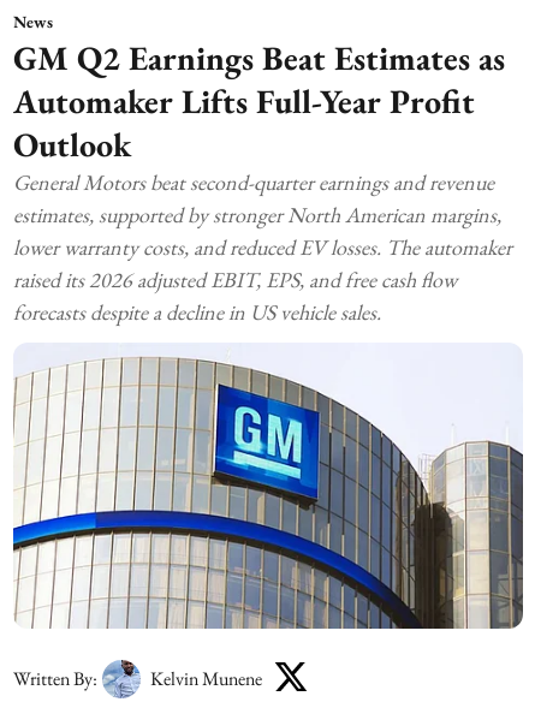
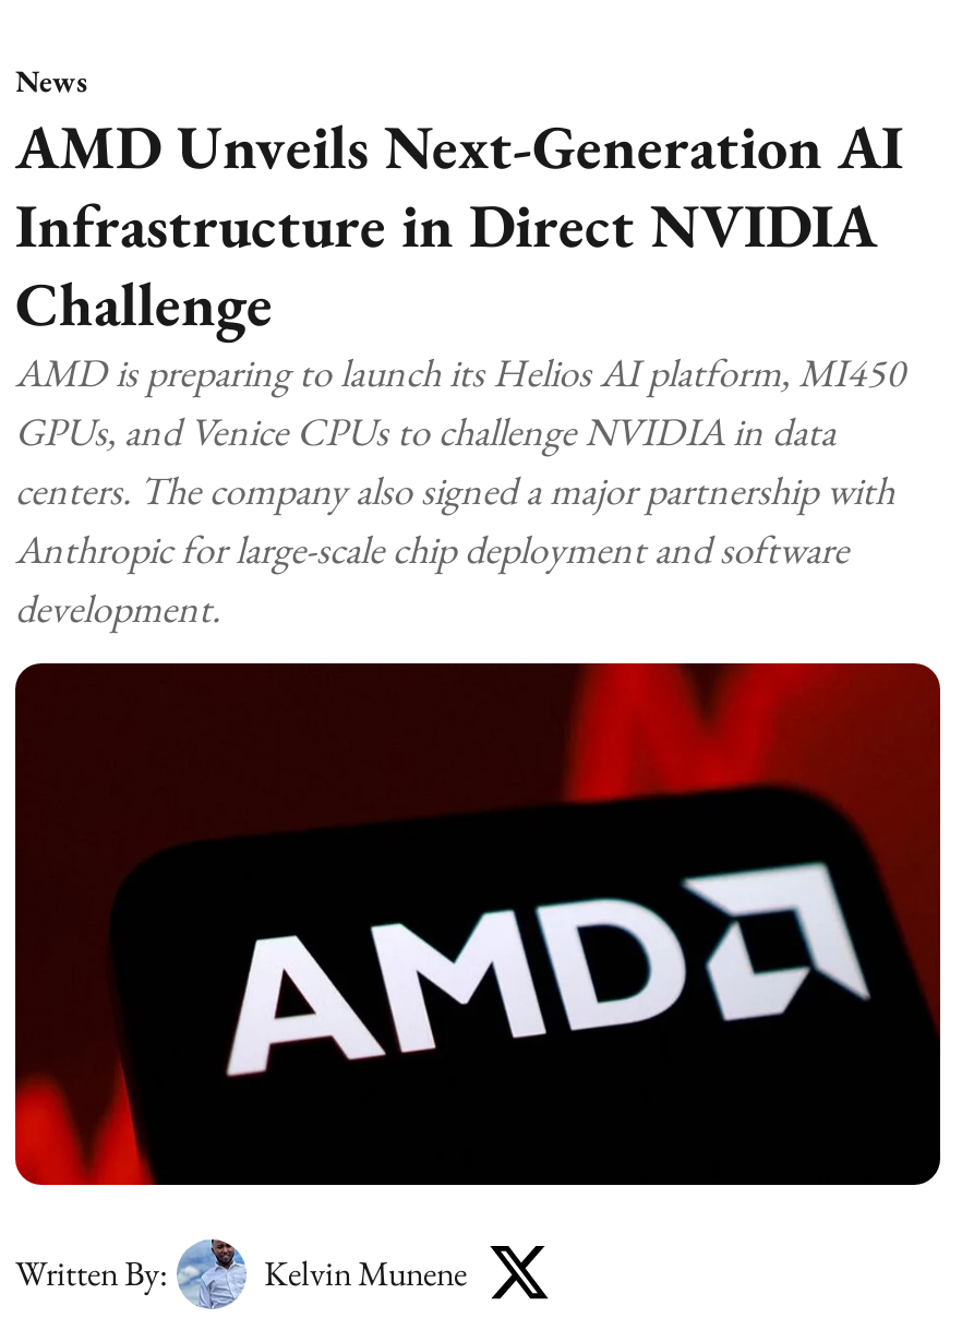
- GM Q2 Earnings Beat Estimates as
- Automaker Lifts Full-Year Profit
- Outlook
- General Motors beat second-quarter earnings and revenue
- estimates, supported by stronger North American margins,
- lower warranty costs, and reduced EV losses. The automaker
- raised its 2026 adjusted EBIT, EPS, and free cash flow
- forecasts despite a decline in US vehicle sales.
+ AMD Unveils Next-Generation AI
+ Infrastructure in Direct NVIDIA
+ Challenge
+ AMD is preparing to launch its Helios AI platform, MI450
+ GPUs, and Venice CPUs to challenge NVIDIA in data
+ centers. The company also signed a major partnership with
+ Anthropic for large-scale chip deployment and software
+ development.

- [image]
+ [image]
